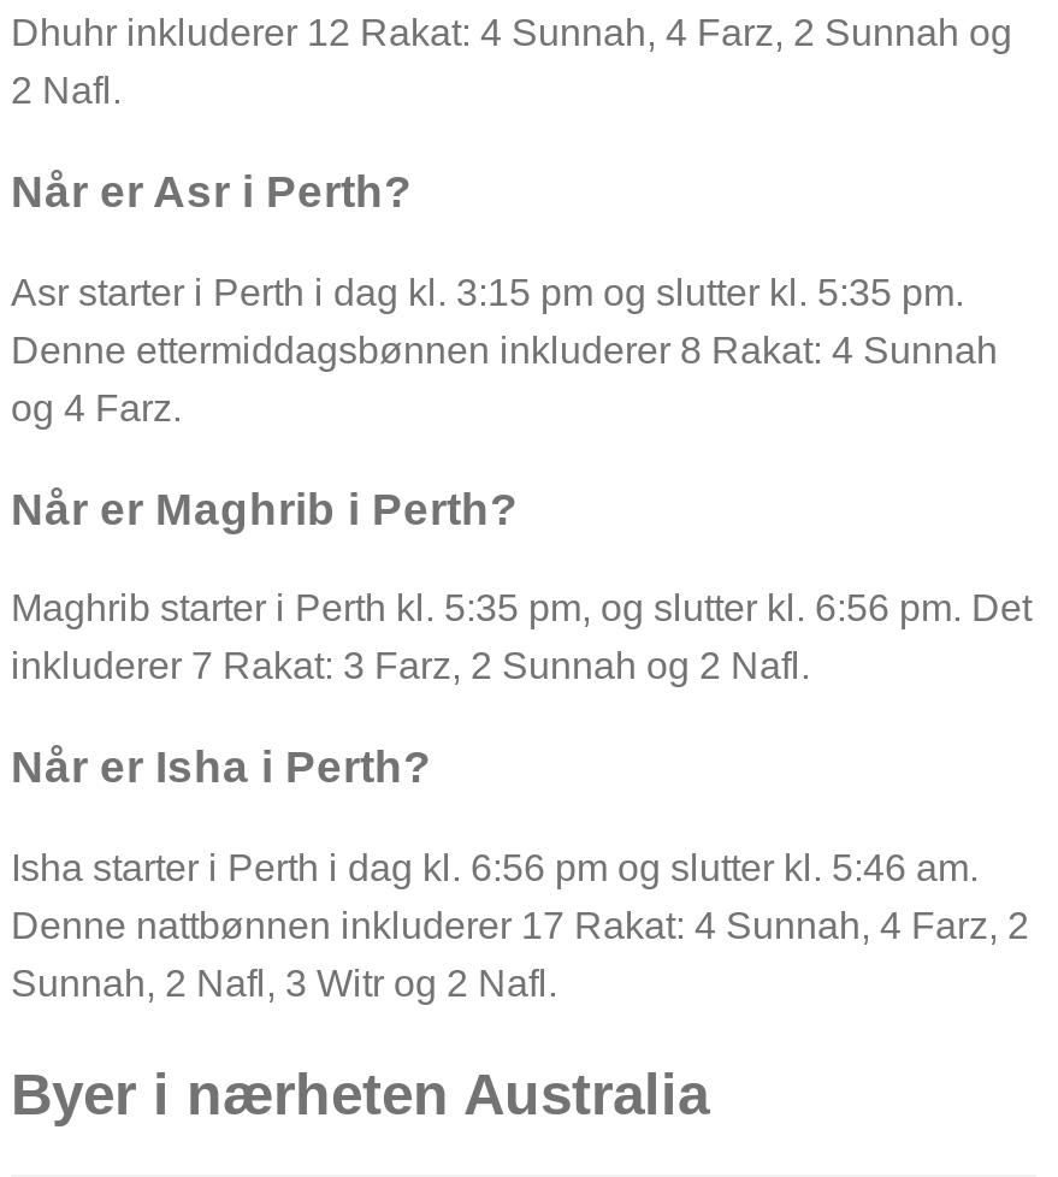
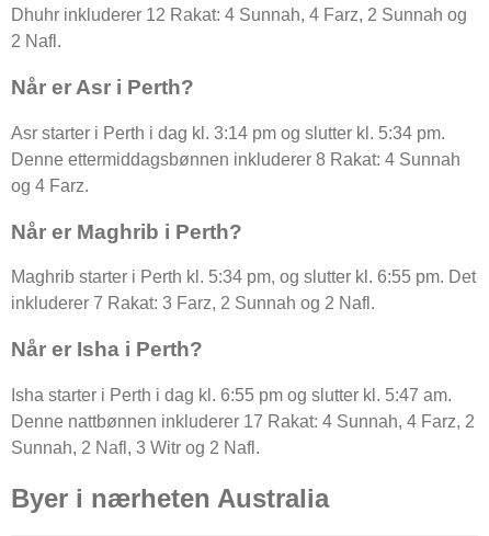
- Asr starter i Perth i dag kl. 3:15 pm og slutter kl. 5:35 pm.
+ Asr starter i Perth i dag kl. 3:14 pm og slutter kl. 5:34 pm.

- Maghrib starter i Perth kl. 5:35 pm, og slutter kl. 6:56 pm. Det
+ Maghrib starter i Perth kl. 5:34 pm, og slutter kl. 6:55 pm. Det

- Isha starter i Perth i dag kl. 6:56 pm og slutter kl. 5:46 am.
+ Isha starter i Perth i dag kl. 6:55 pm og slutter kl. 5:47 am.
